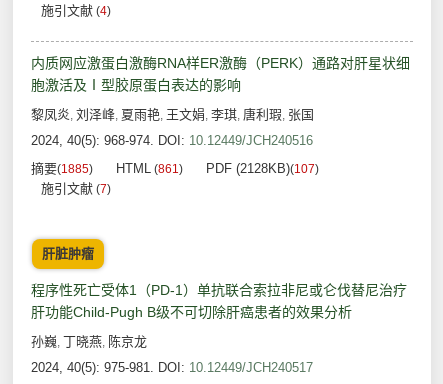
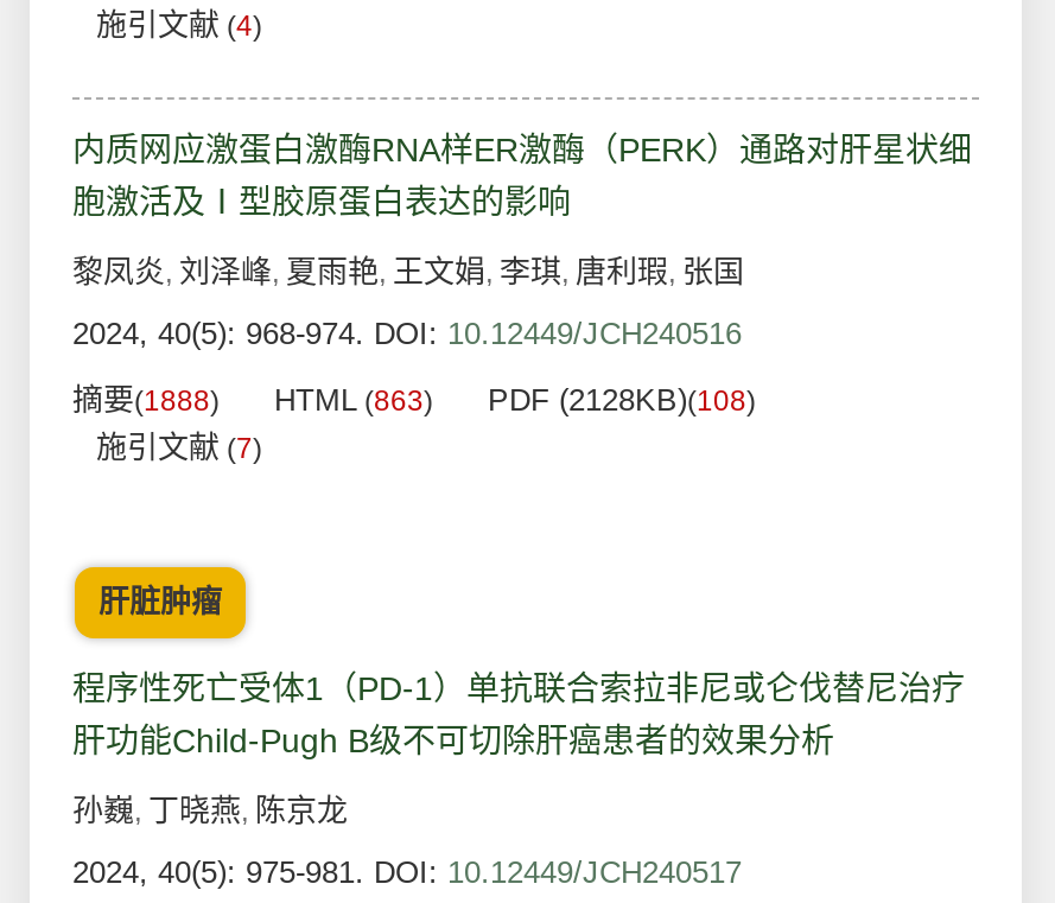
- 摘要(1885)
+ 摘要(1888)

- HTML (861)
+ HTML (863)

- PDF (2128KB)(107)
+ PDF (2128KB)(108)
